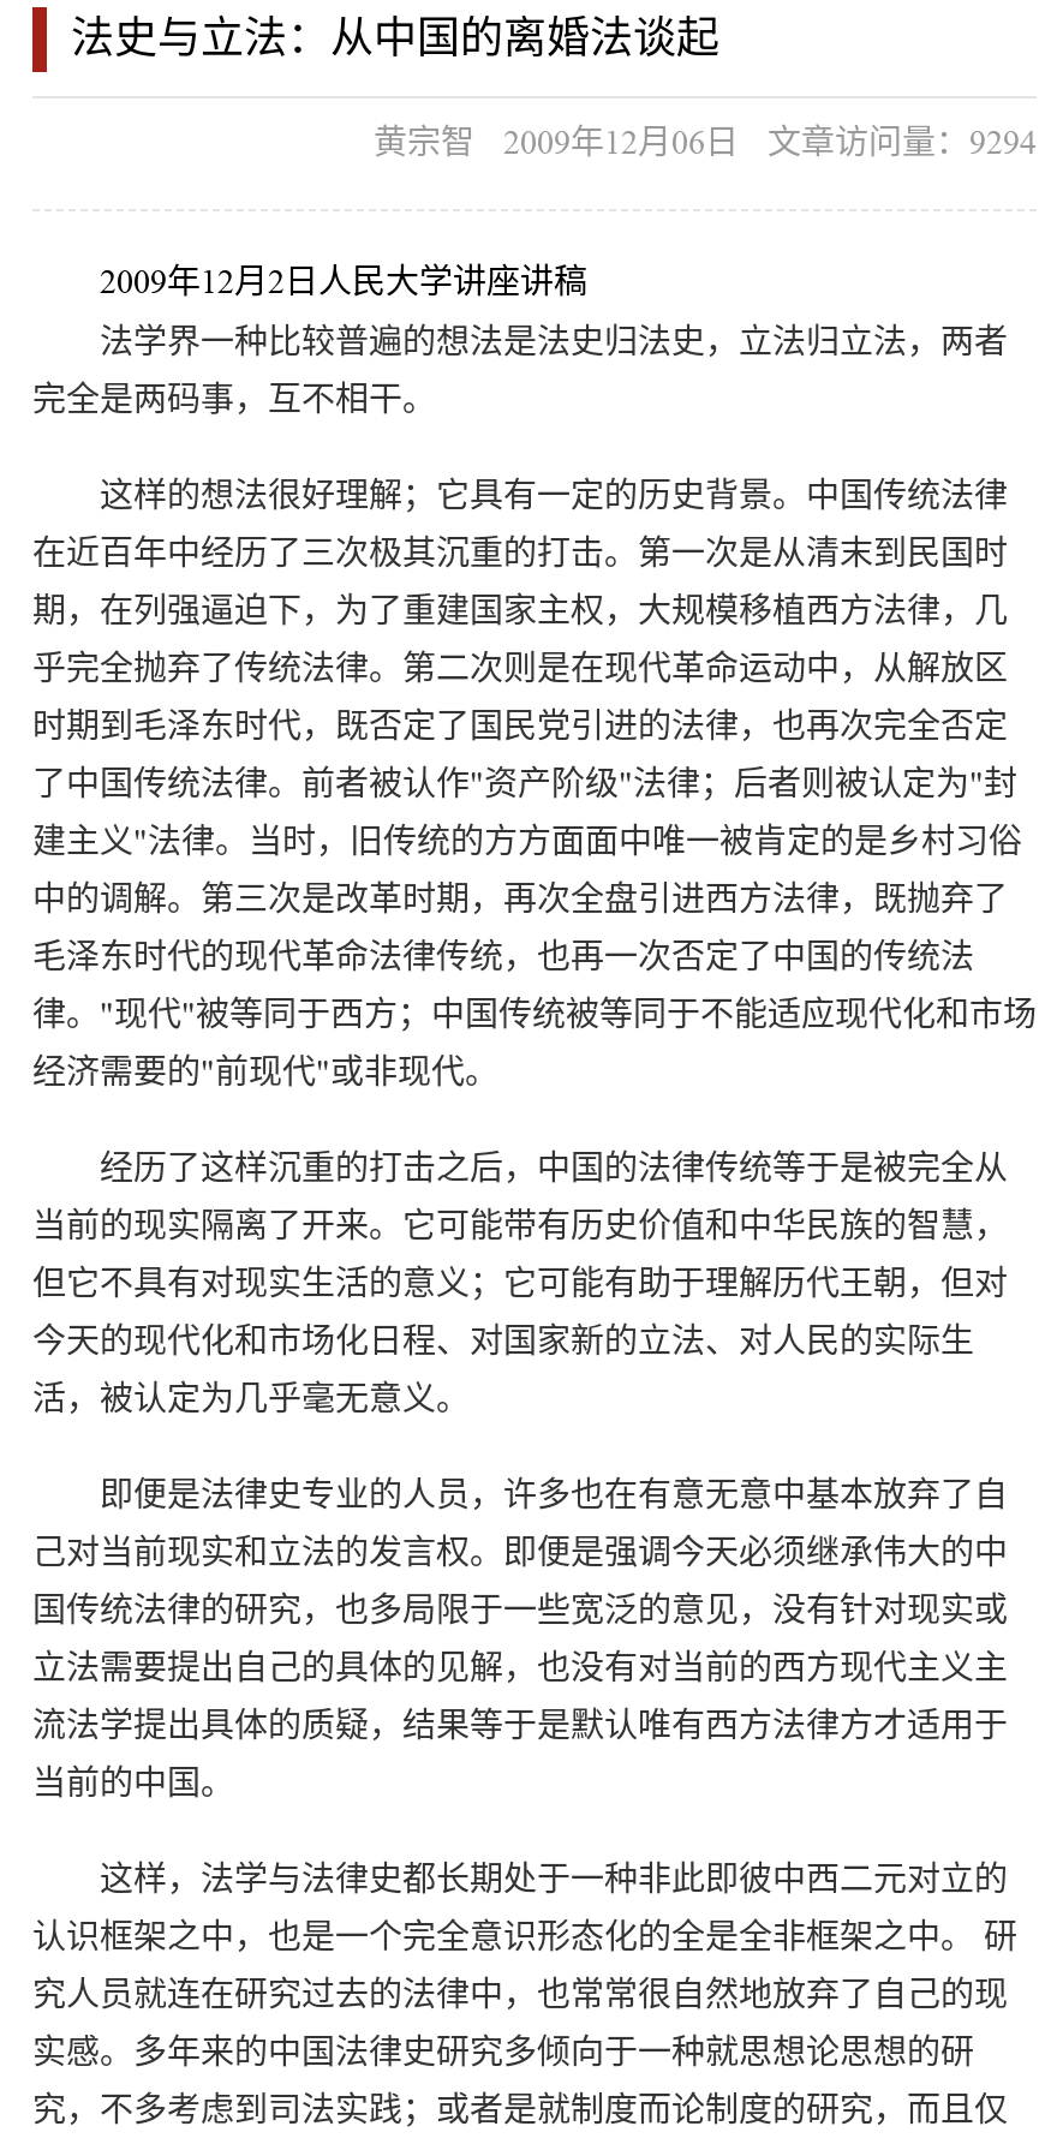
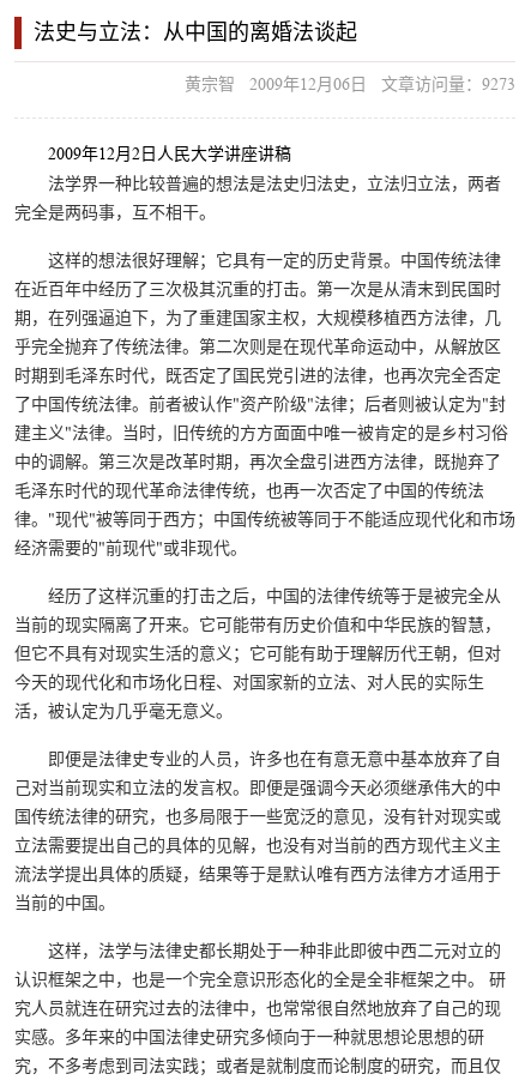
- 黄宗智 2009年12月06日 文章访问量：9294
+ 黄宗智 2009年12月06日 文章访问量：9273
